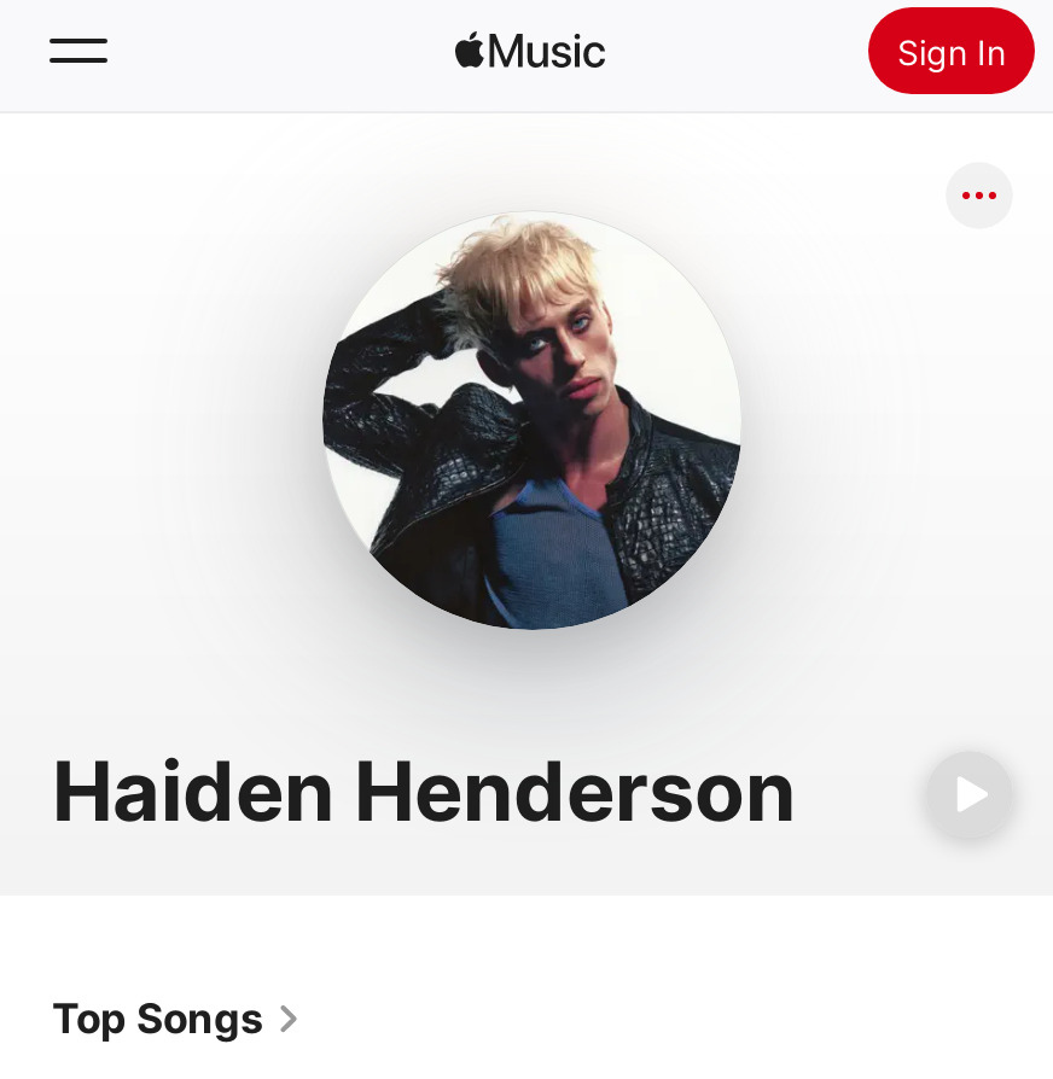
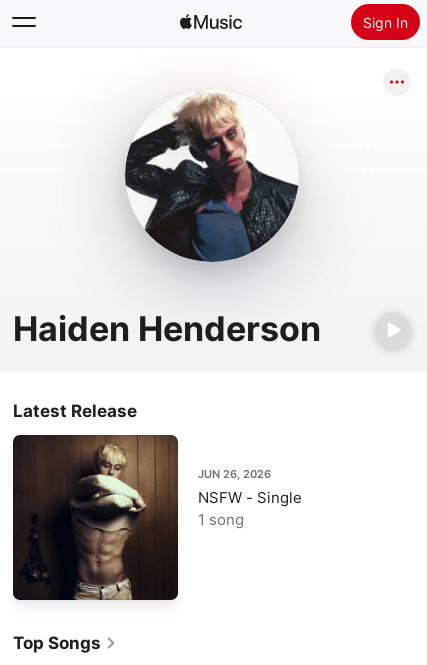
+ [image]
+ Latest Release
+ JUN 26, 2026
+ NSFW - Single
+ 1 song
